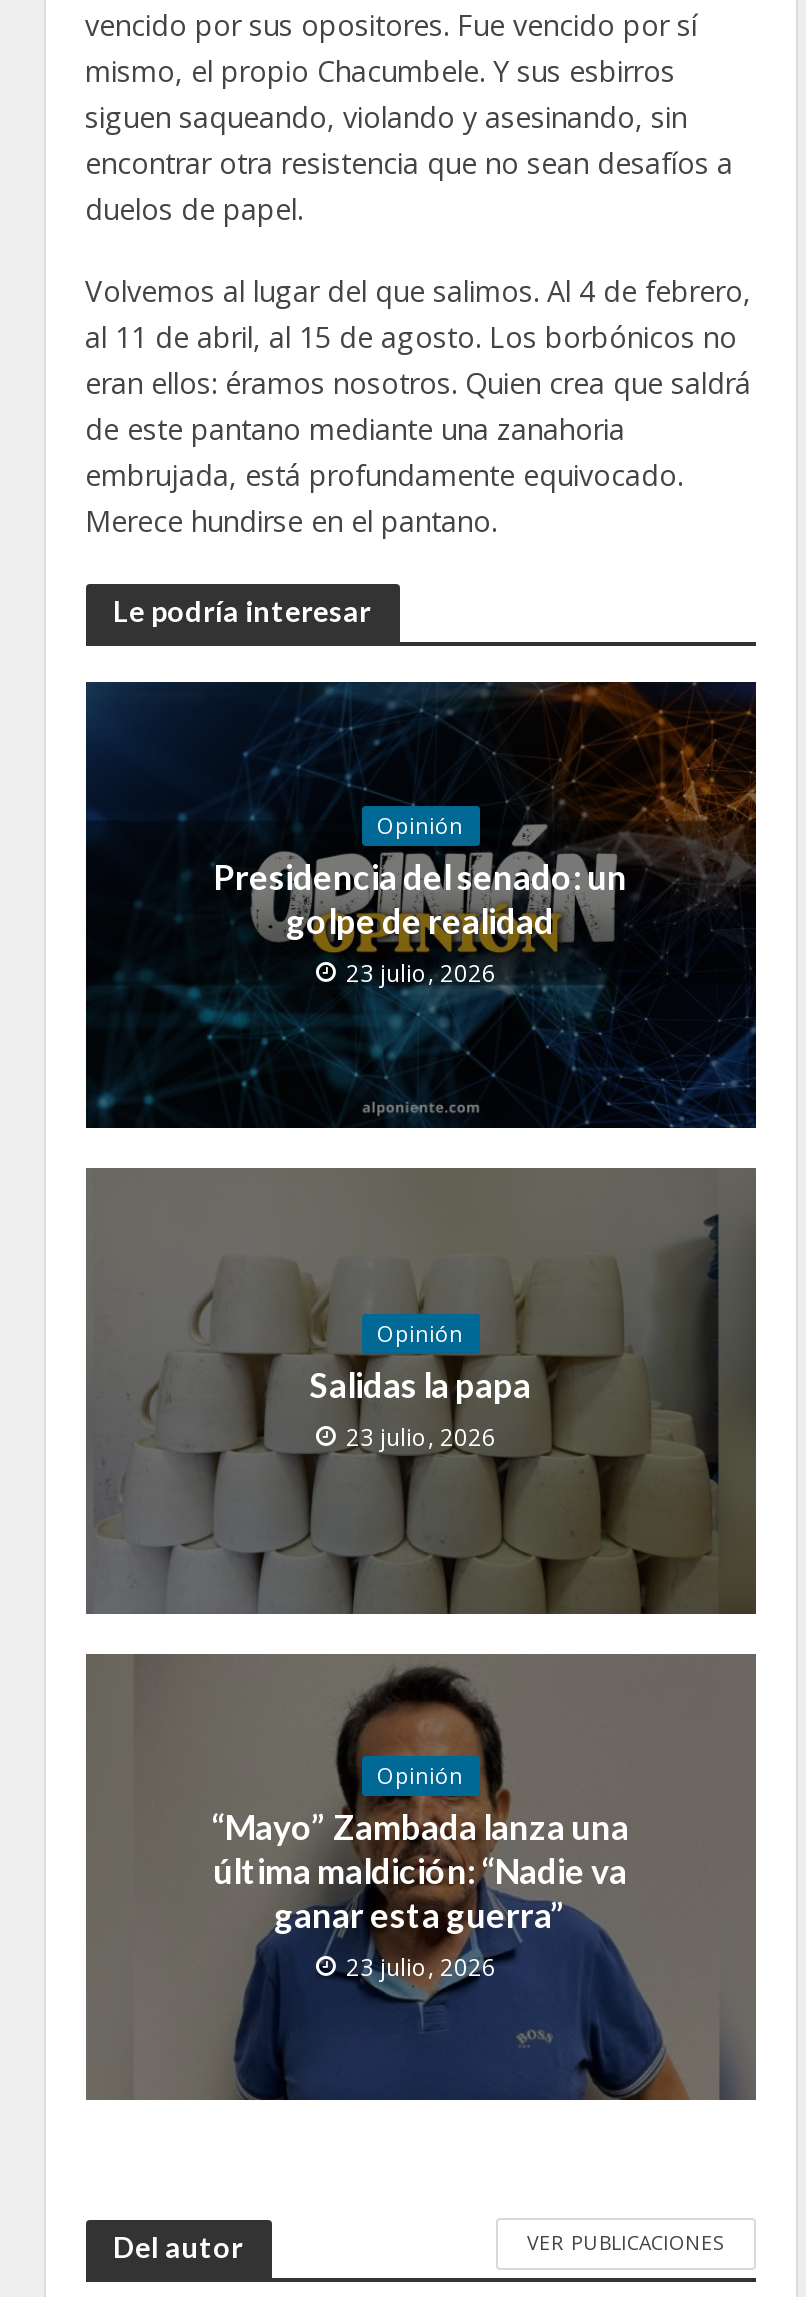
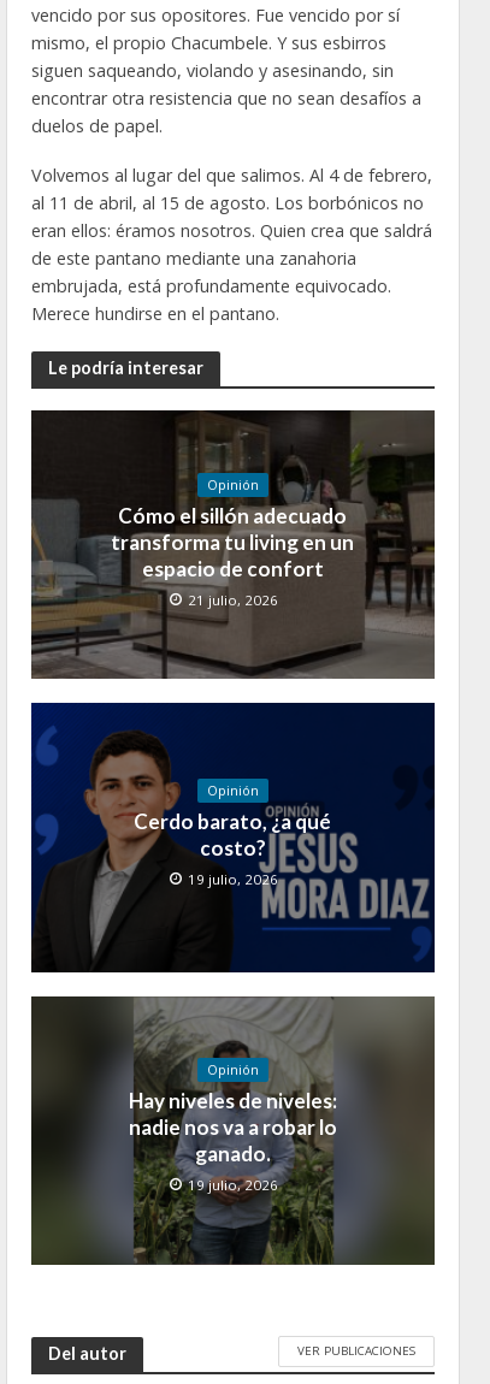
- [image]
- Presidencia del senado: un
- golpe de realidad
- 23 julio, 2026
+ [image]
+ Cómo el sillón adecuado
+ transforma tu living en un
+ espacio de confort
+ 21 julio, 2026

- [image]
- Salidas la papa
- 23 julio, 2026
+ [image]
+ Cerdo barato, ¿a qué
+ costo?
+ 19 julio, 2026

- [image]
- “Mayo” Zambada lanza una
- última maldición: “Nadie va
- ganar esta guerra”
- 23 julio, 2026
+ [image]
+ Hay niveles de niveles:
+ nadie nos va a robar lo
+ ganado.
+ 19 julio, 2026
